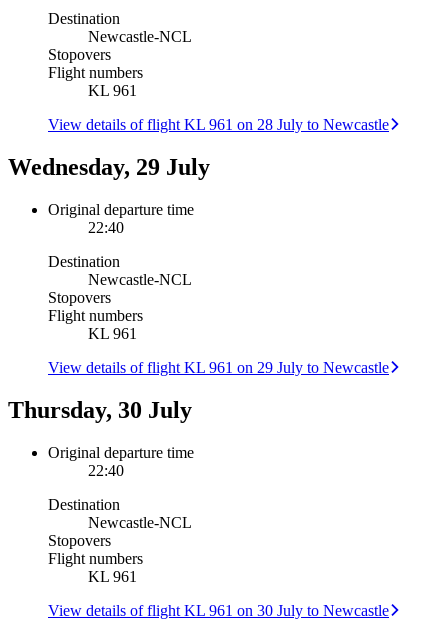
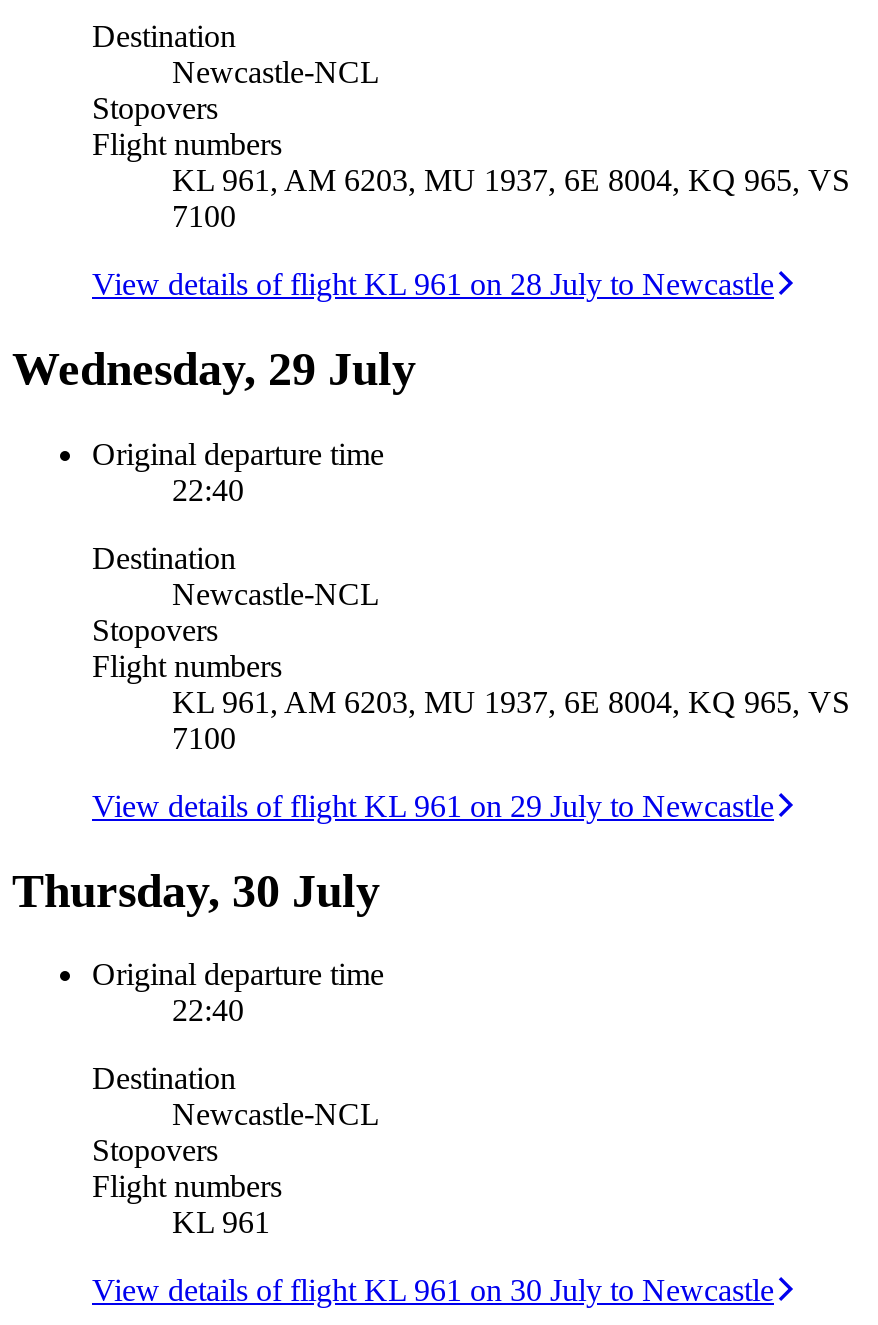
- KL 961
+ KL 961, AM 6203, MU 1937, 6E 8004, KQ 965, VS
+ 7100

- KL 961
+ KL 961, AM 6203, MU 1937, 6E 8004, KQ 965, VS
+ 7100
